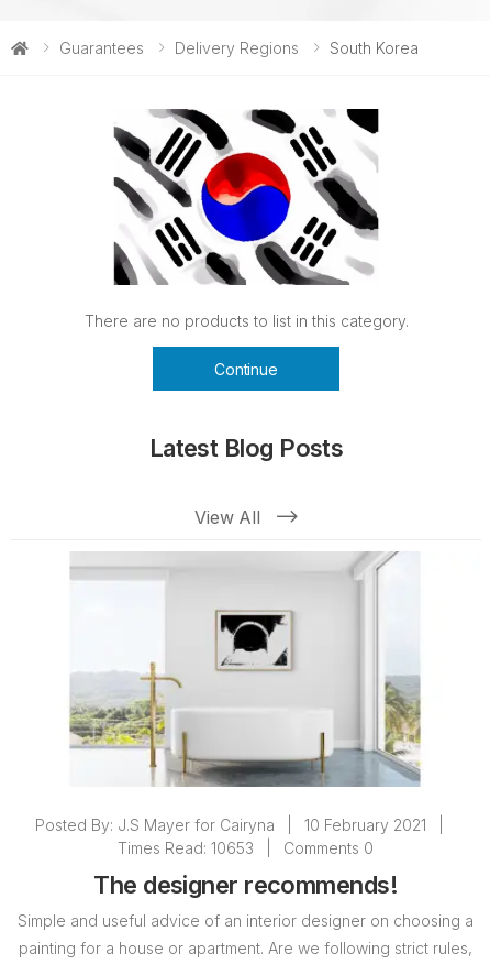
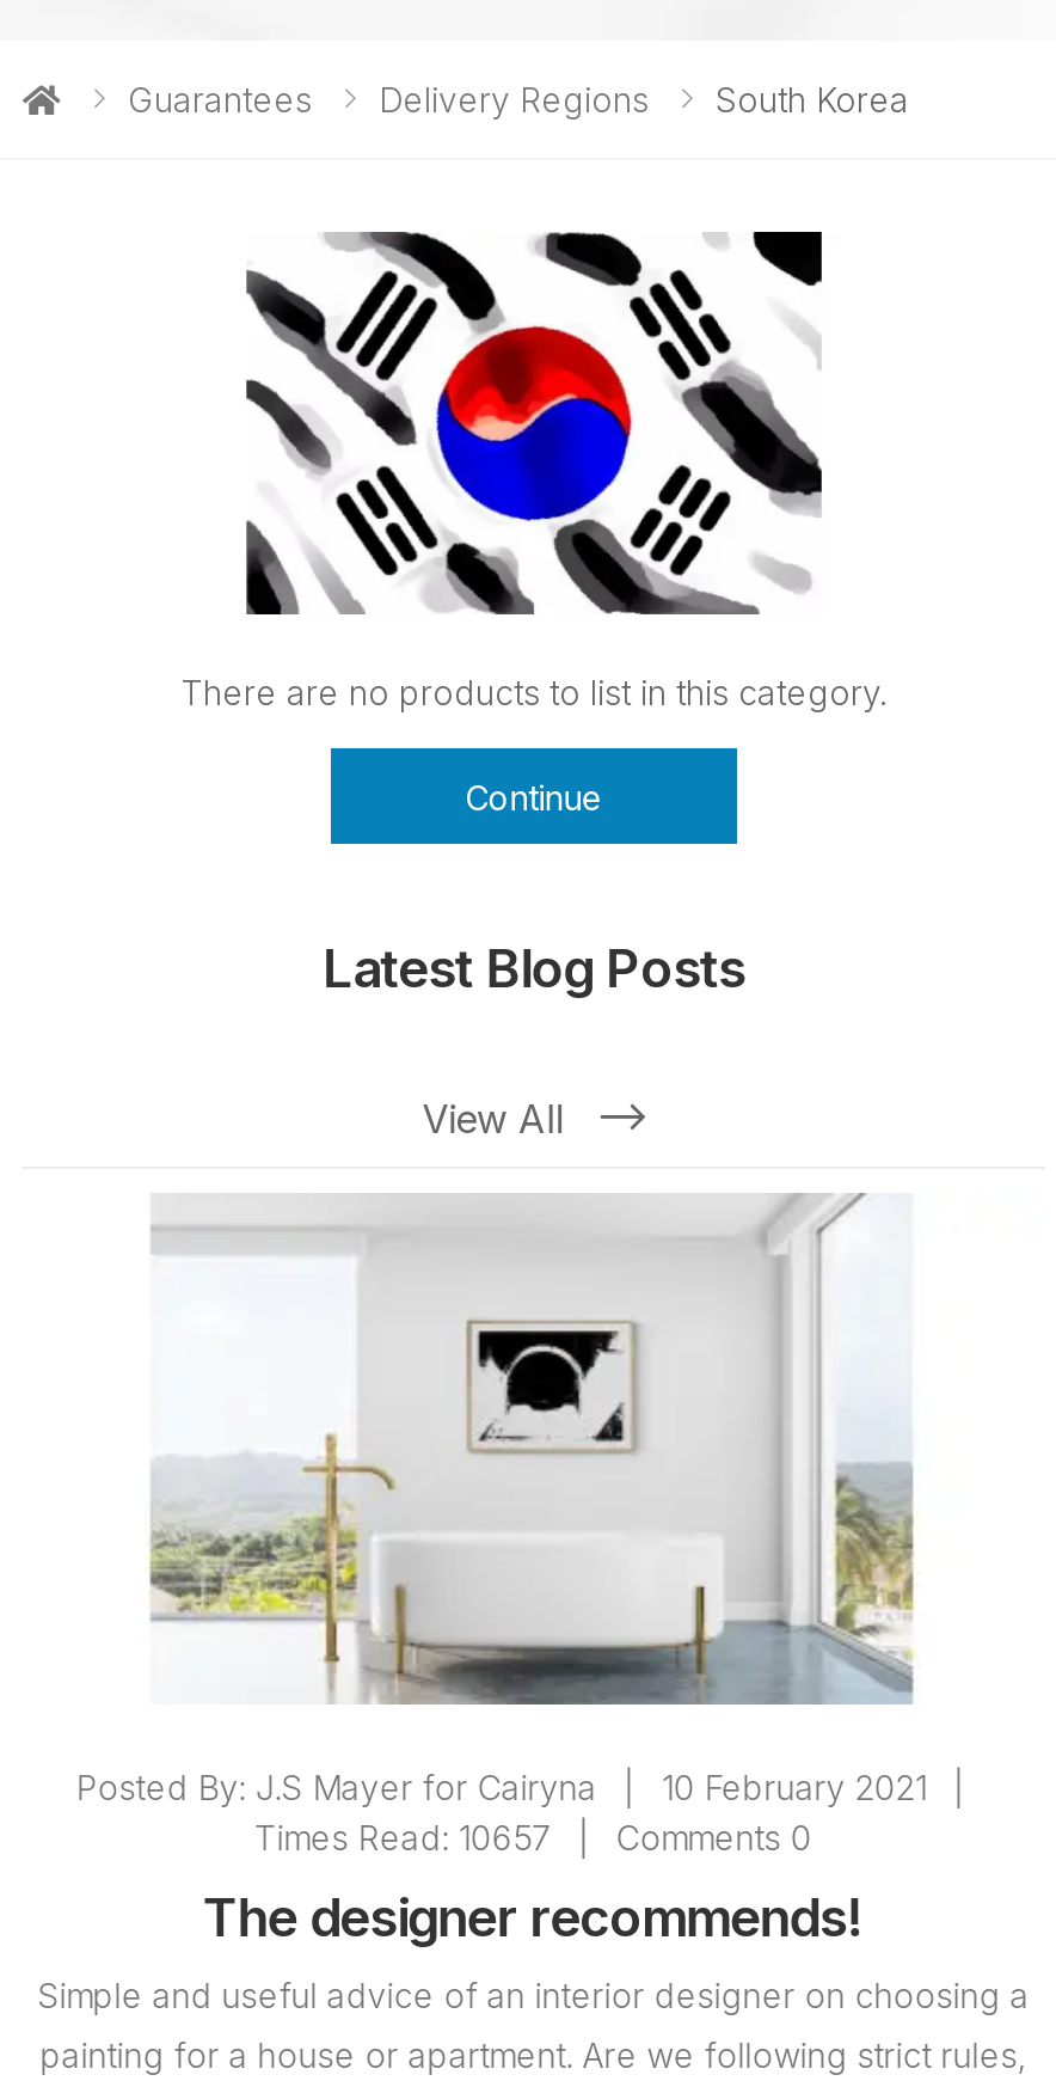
- Times Read: 10653
+ Times Read: 10657
